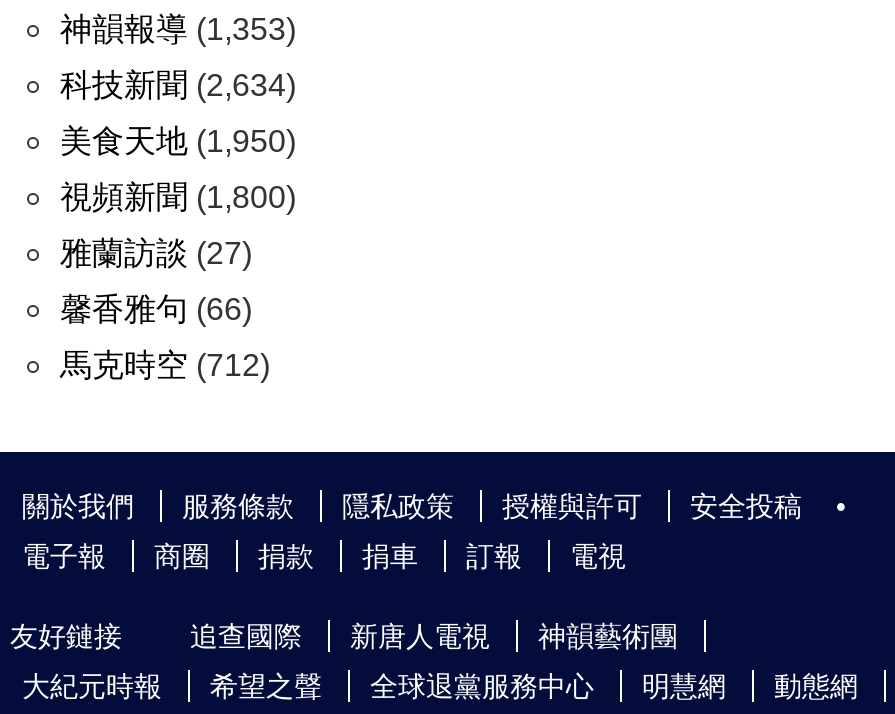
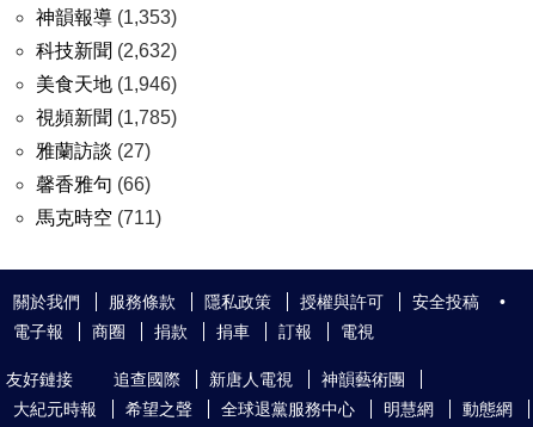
- 科技新聞(2,634)
+ 科技新聞(2,632)

- 美食天地(1,950)
+ 美食天地(1,946)

- 視頻新聞(1,800)
+ 視頻新聞(1,785)

- 馬克時空(712)
+ 馬克時空(711)
